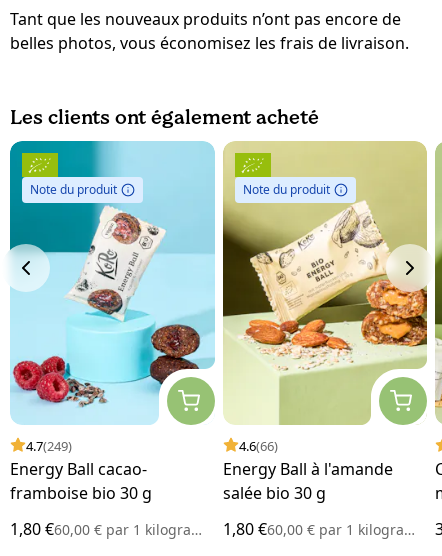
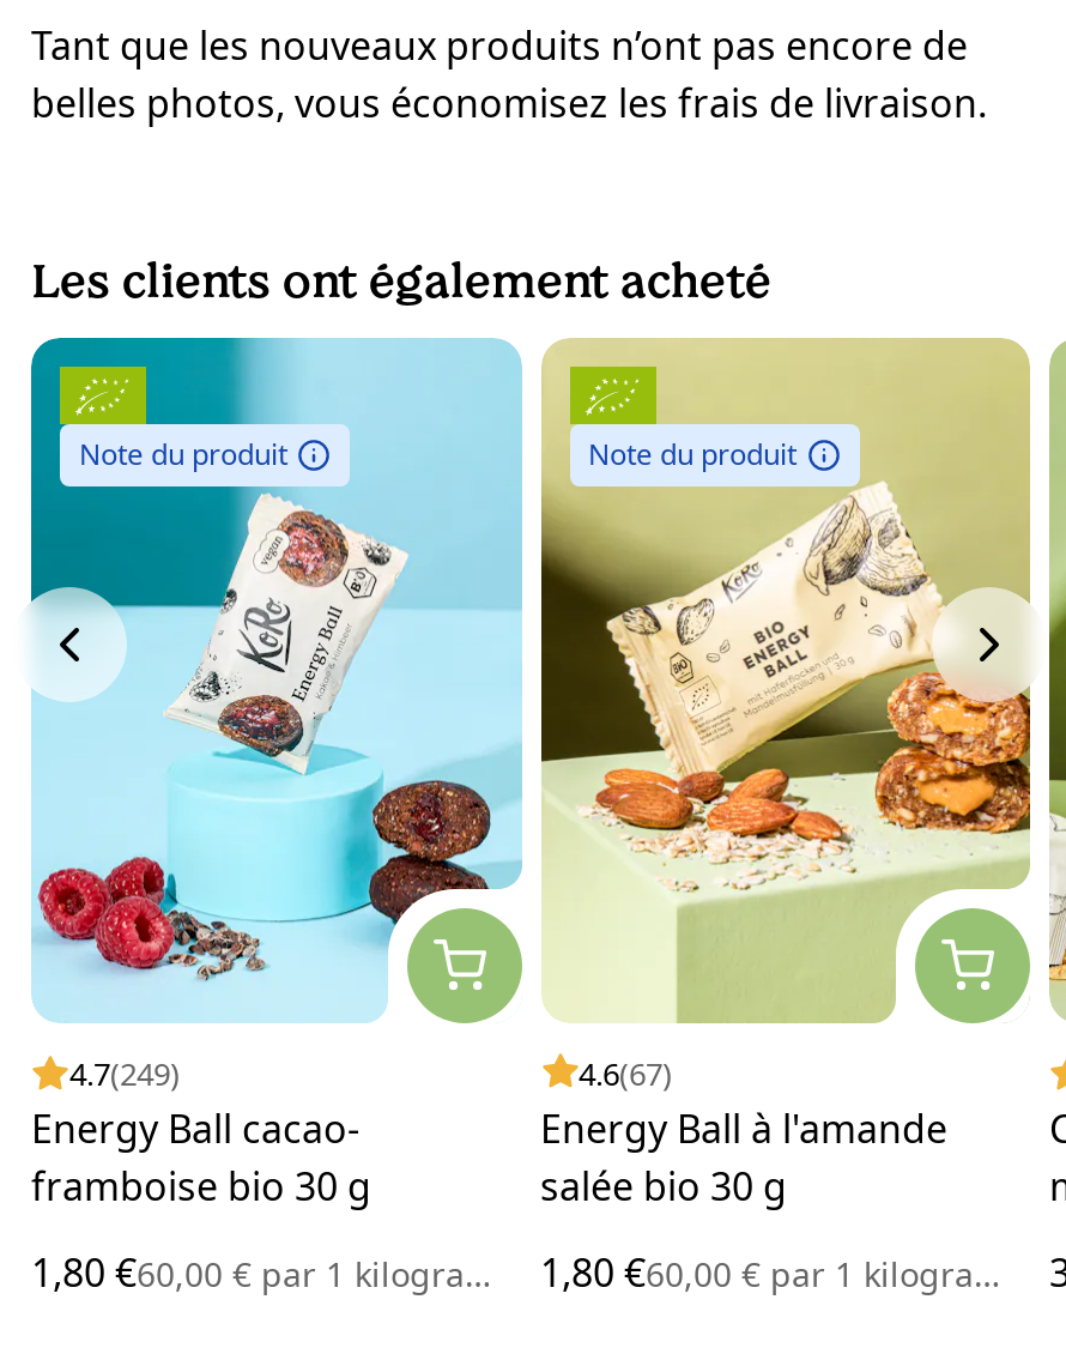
- 4.6(66)
+ 4.6(67)
